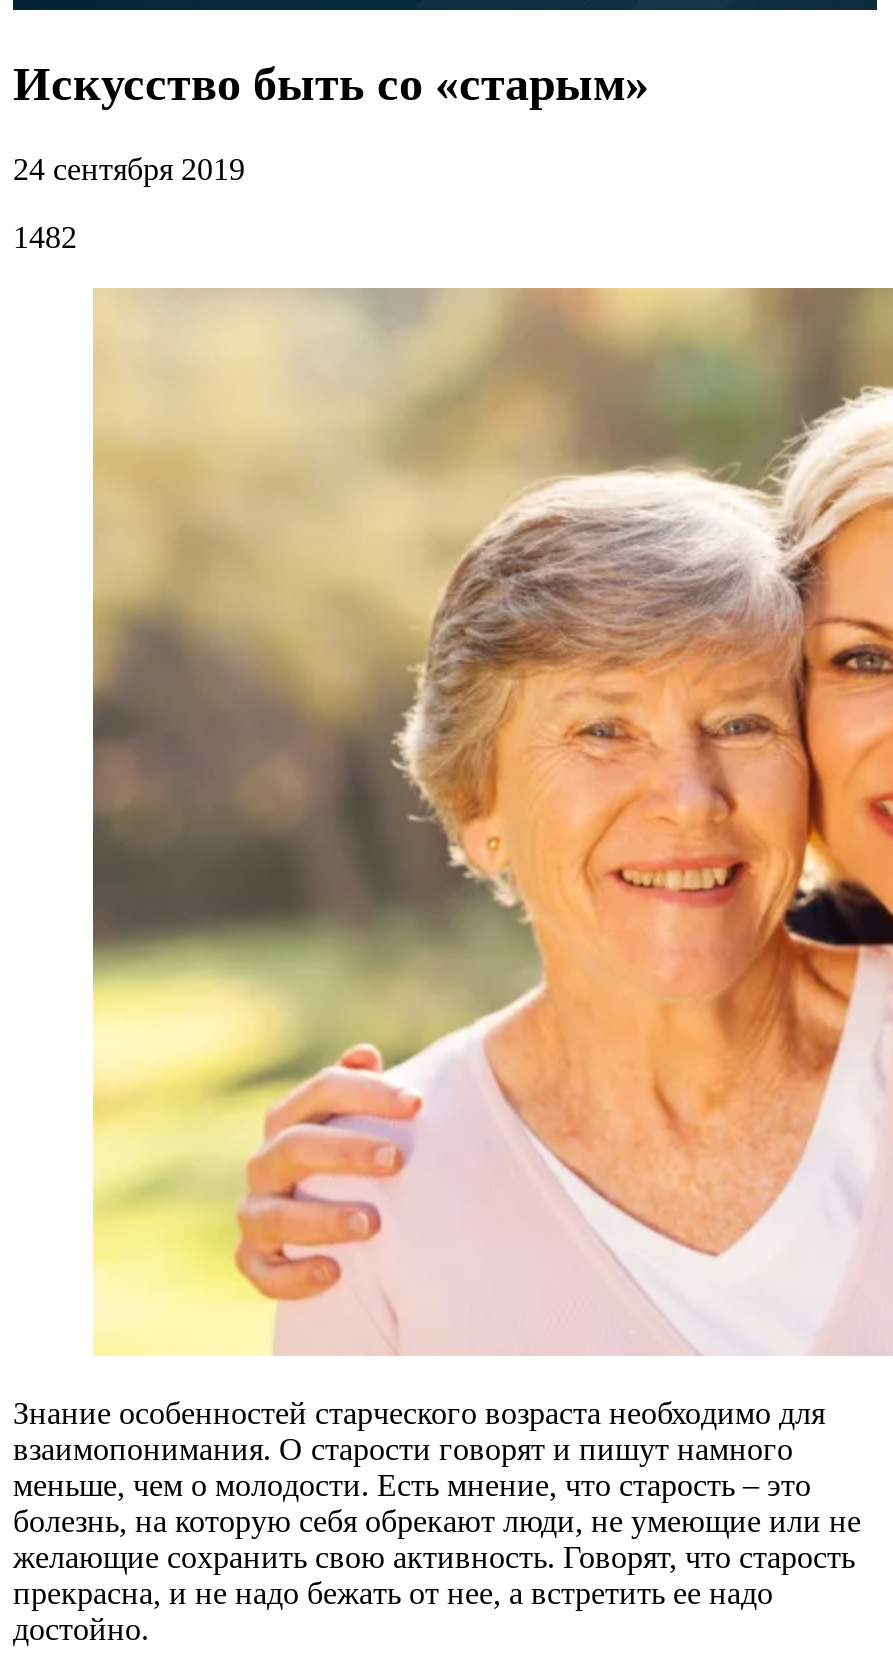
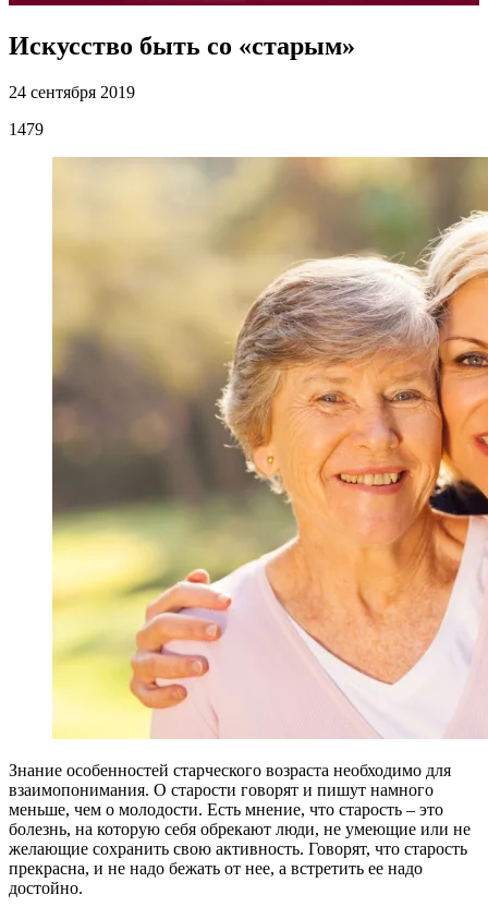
- 1482
+ 1479
